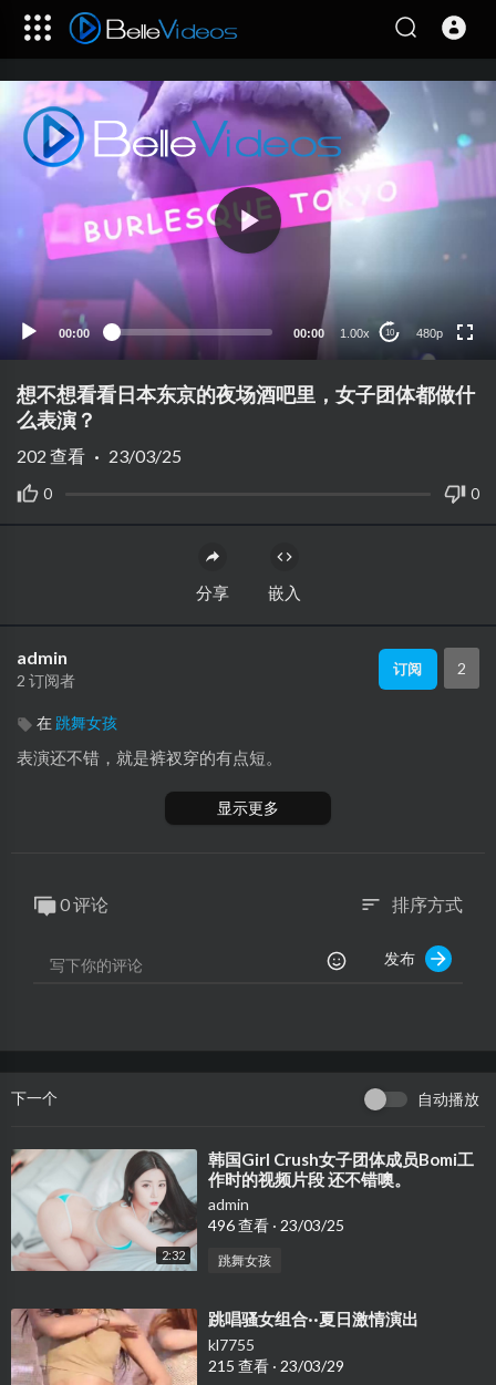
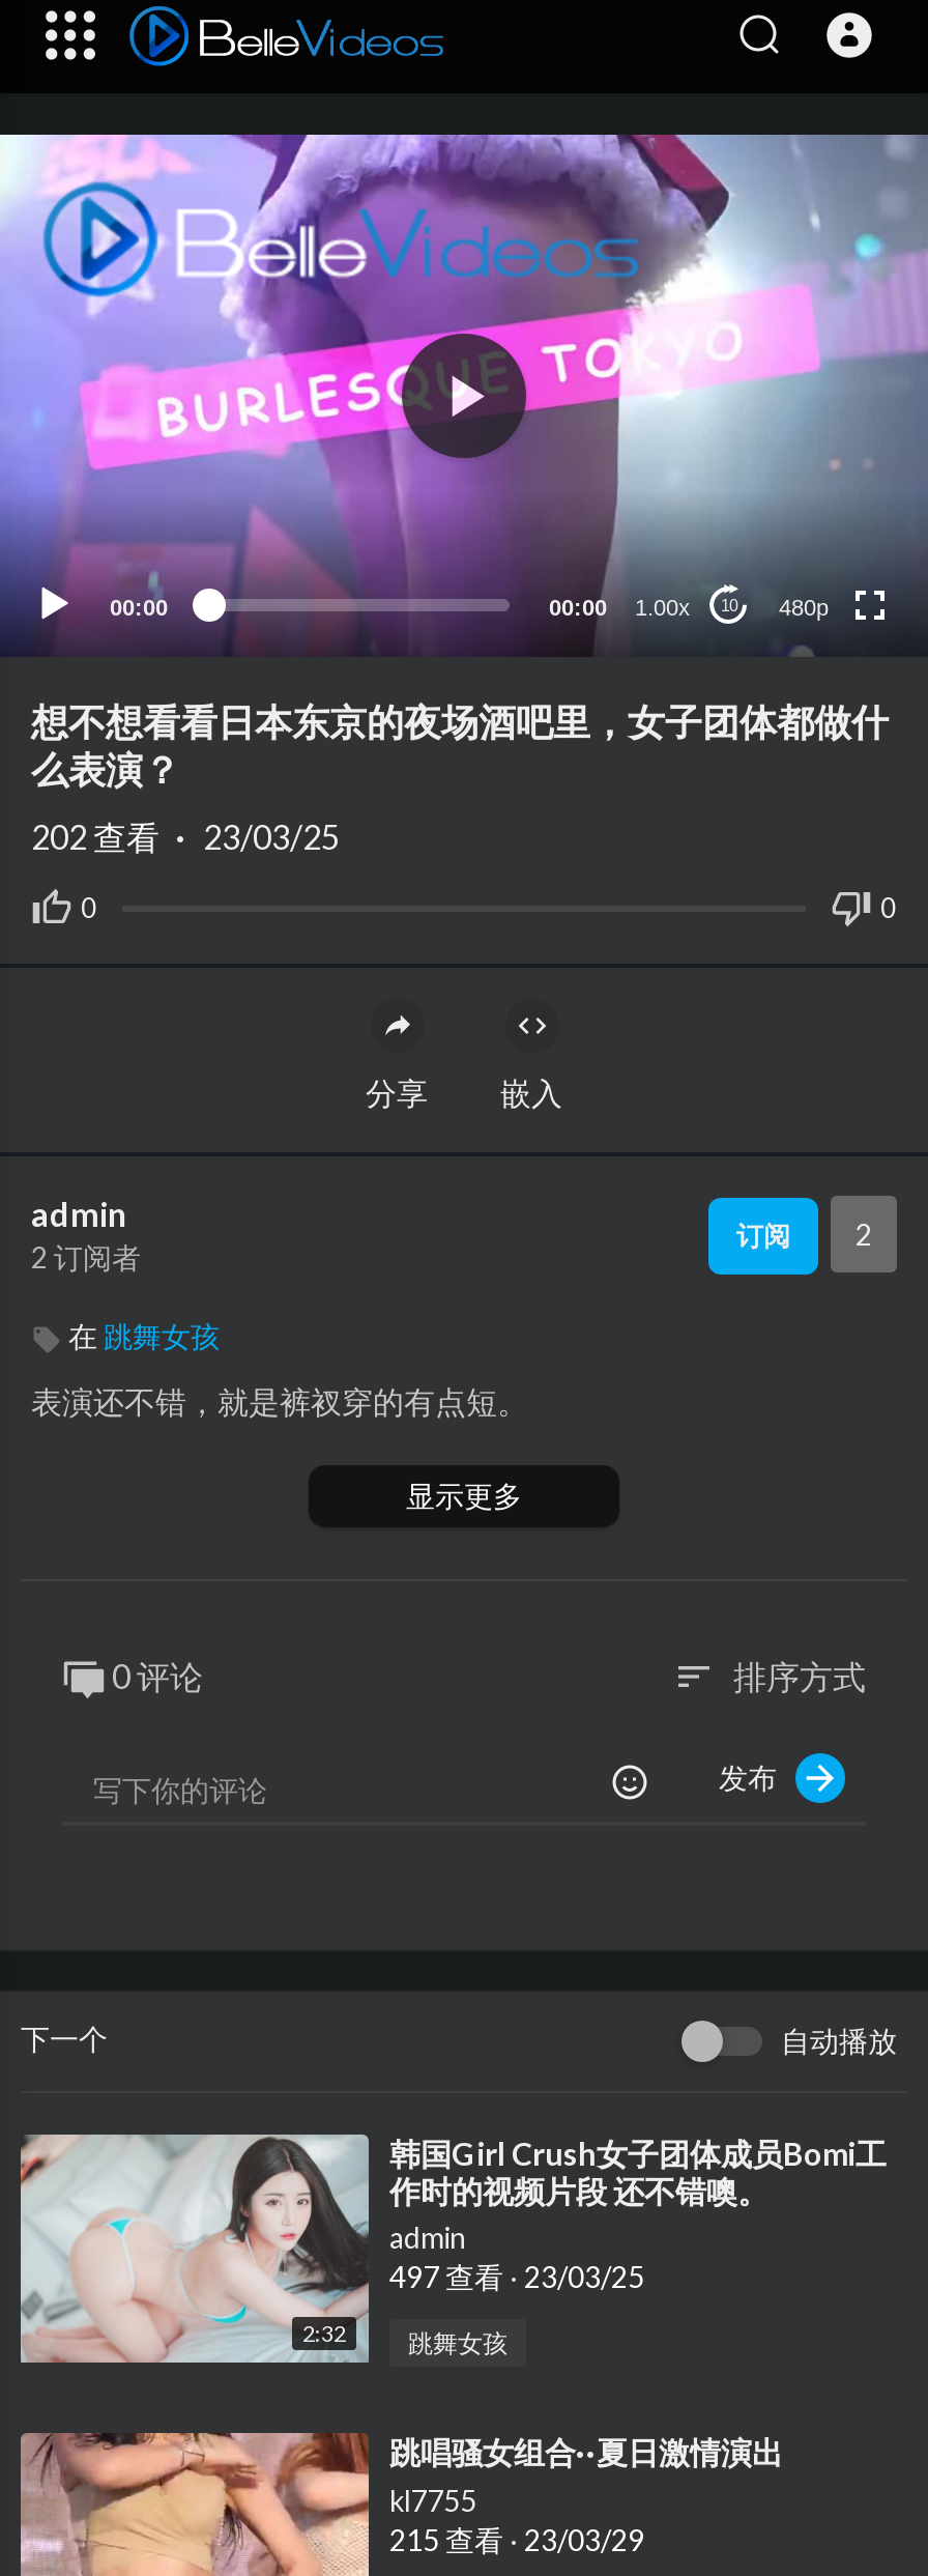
- 496 查看· 23/03/25
+ 497 查看· 23/03/25
